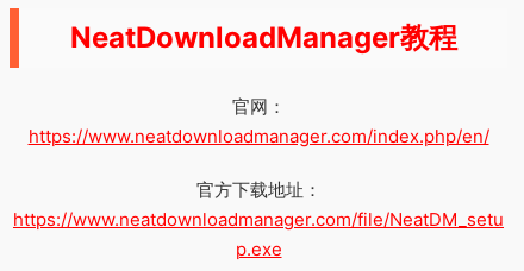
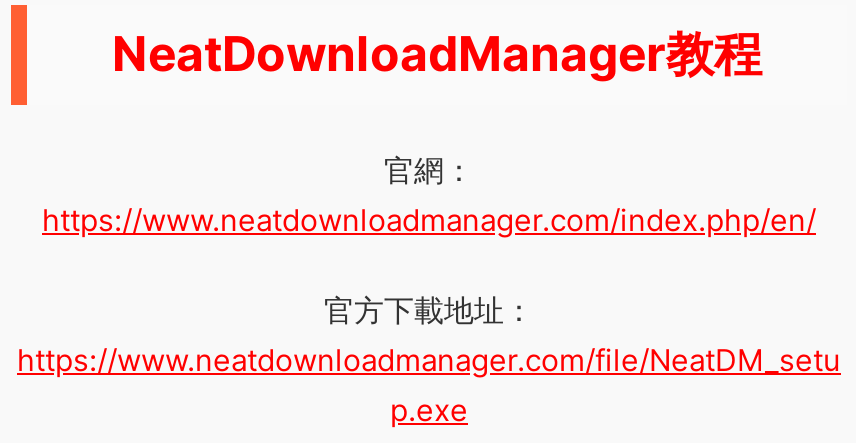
- 官网：
+ 官網：

- 官方下载地址：
+ 官方下載地址：
